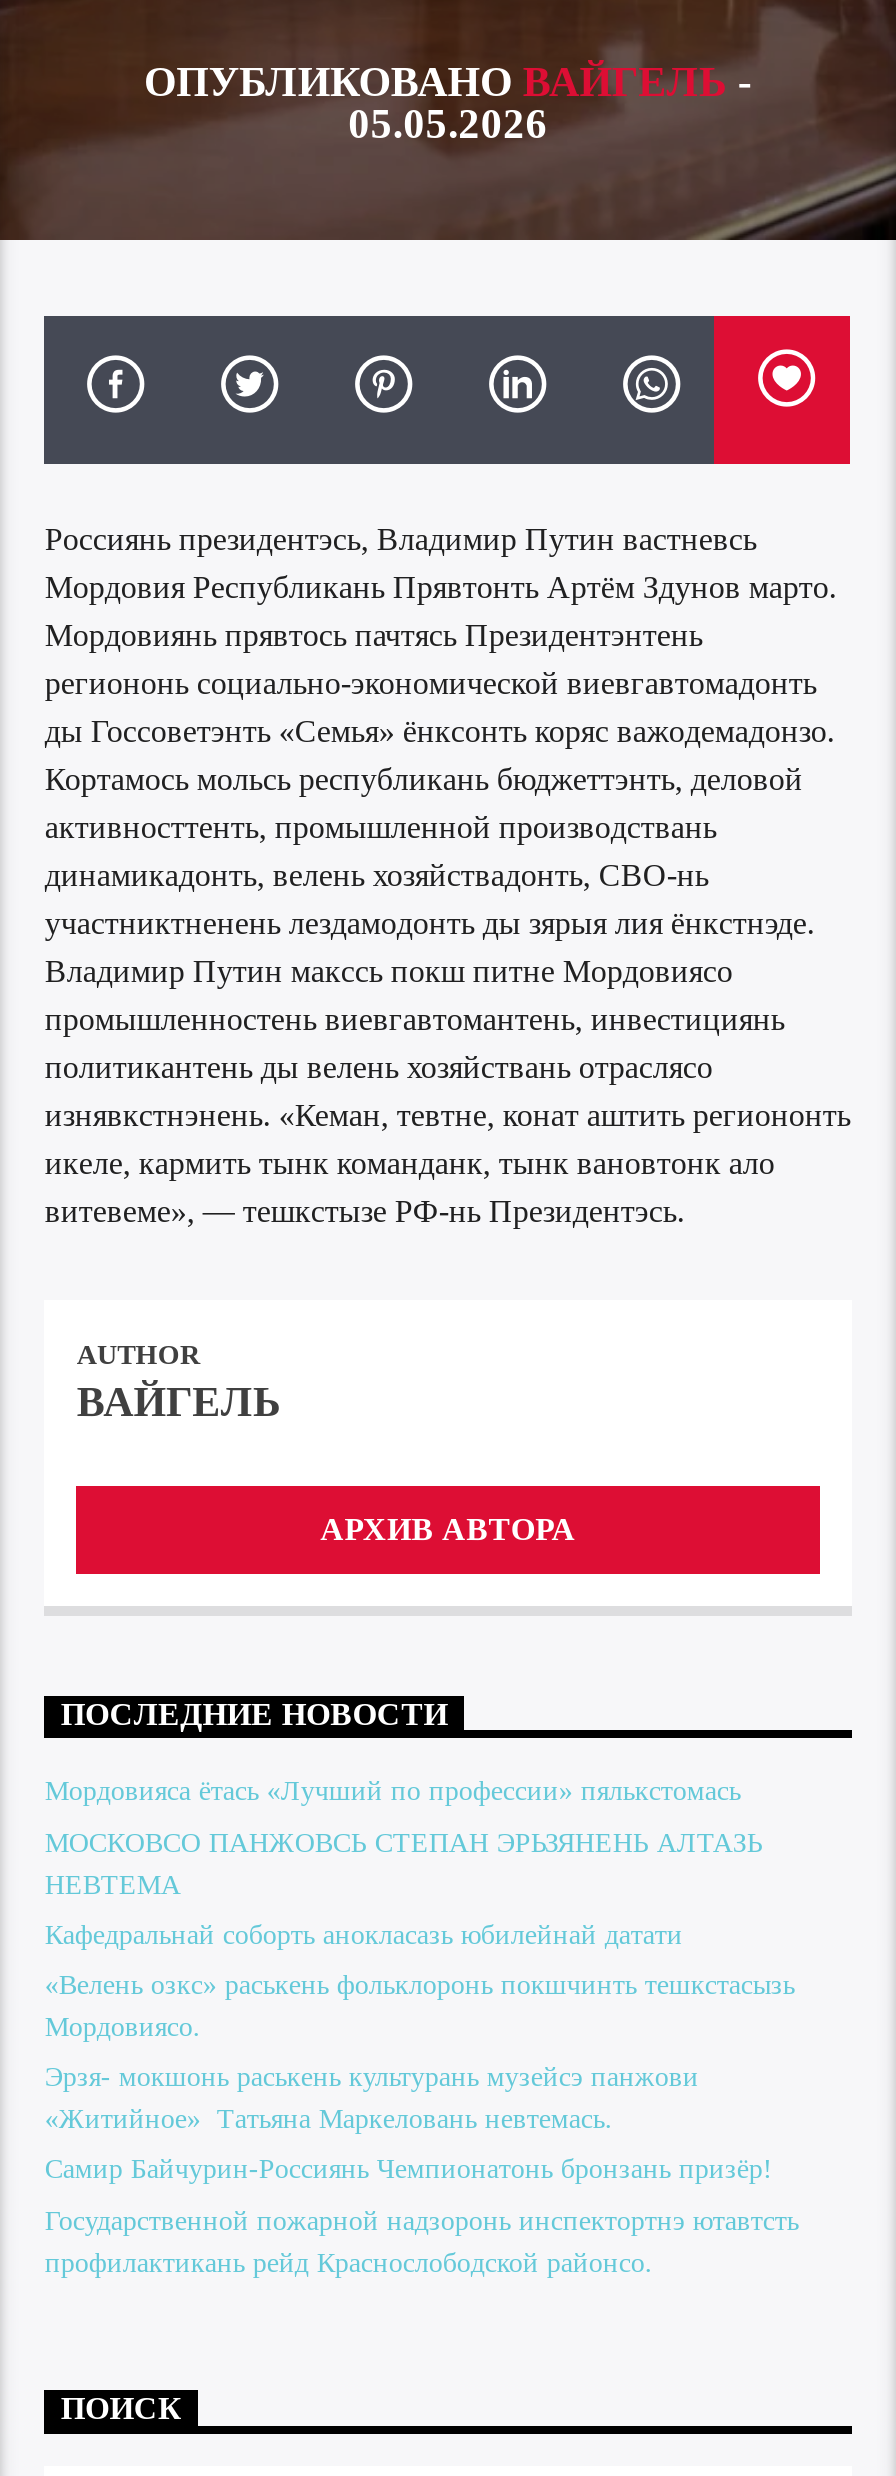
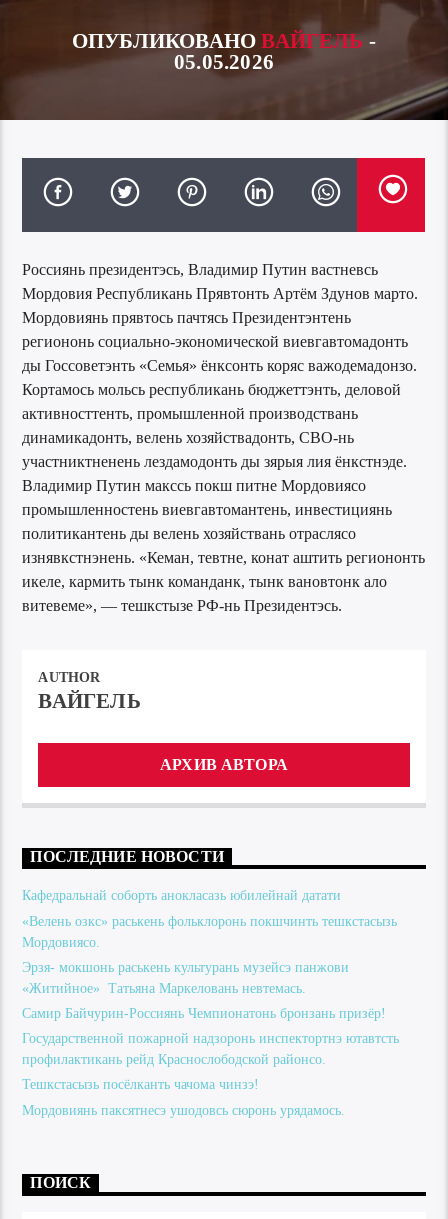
- Мордовияса ётась «Лучший по профессии» пялькстомась
- МОСКОВСО ПАНЖОВСЬ СТЕПАН ЭРЬЗЯНЕНЬ АЛТАЗЬ
- НЕВТЕМА

moved up: Кафедральнай соборть анокласазь юбилейнай датати | «Велень озкс» раськень фольклоронь покшчинть тешкстасызь | Мордовиясо. | Эрзя- мокшонь раськень культурань музейсэ панжови | «Житийное» Татьяна Маркеловань невтемась. | Самир Байчурин-Россиянь Чемпионатонь бронзань призёр! | Государственной пожарной надзоронь инспектортнэ ютавтсть | профилактикань рейд Краснослободской районсо.

+ Тешкстасызь посёлканть чачома чинзэ!
+ Мордовиянь паксятнесэ ушодовсь сюронь урядамось.
